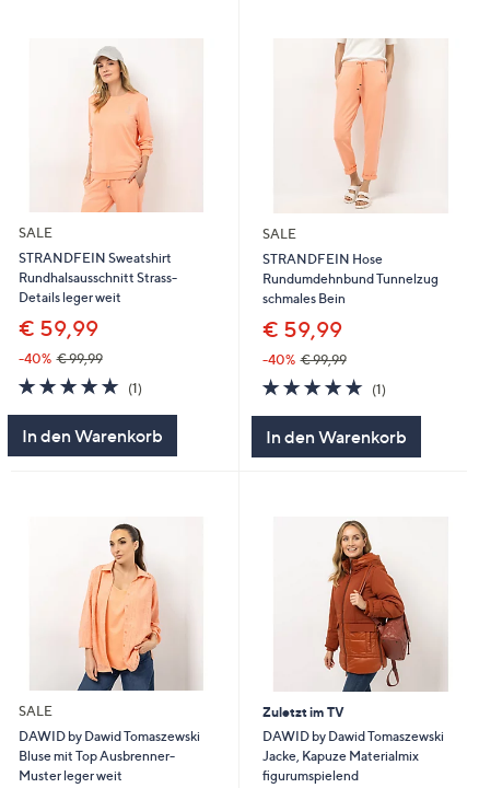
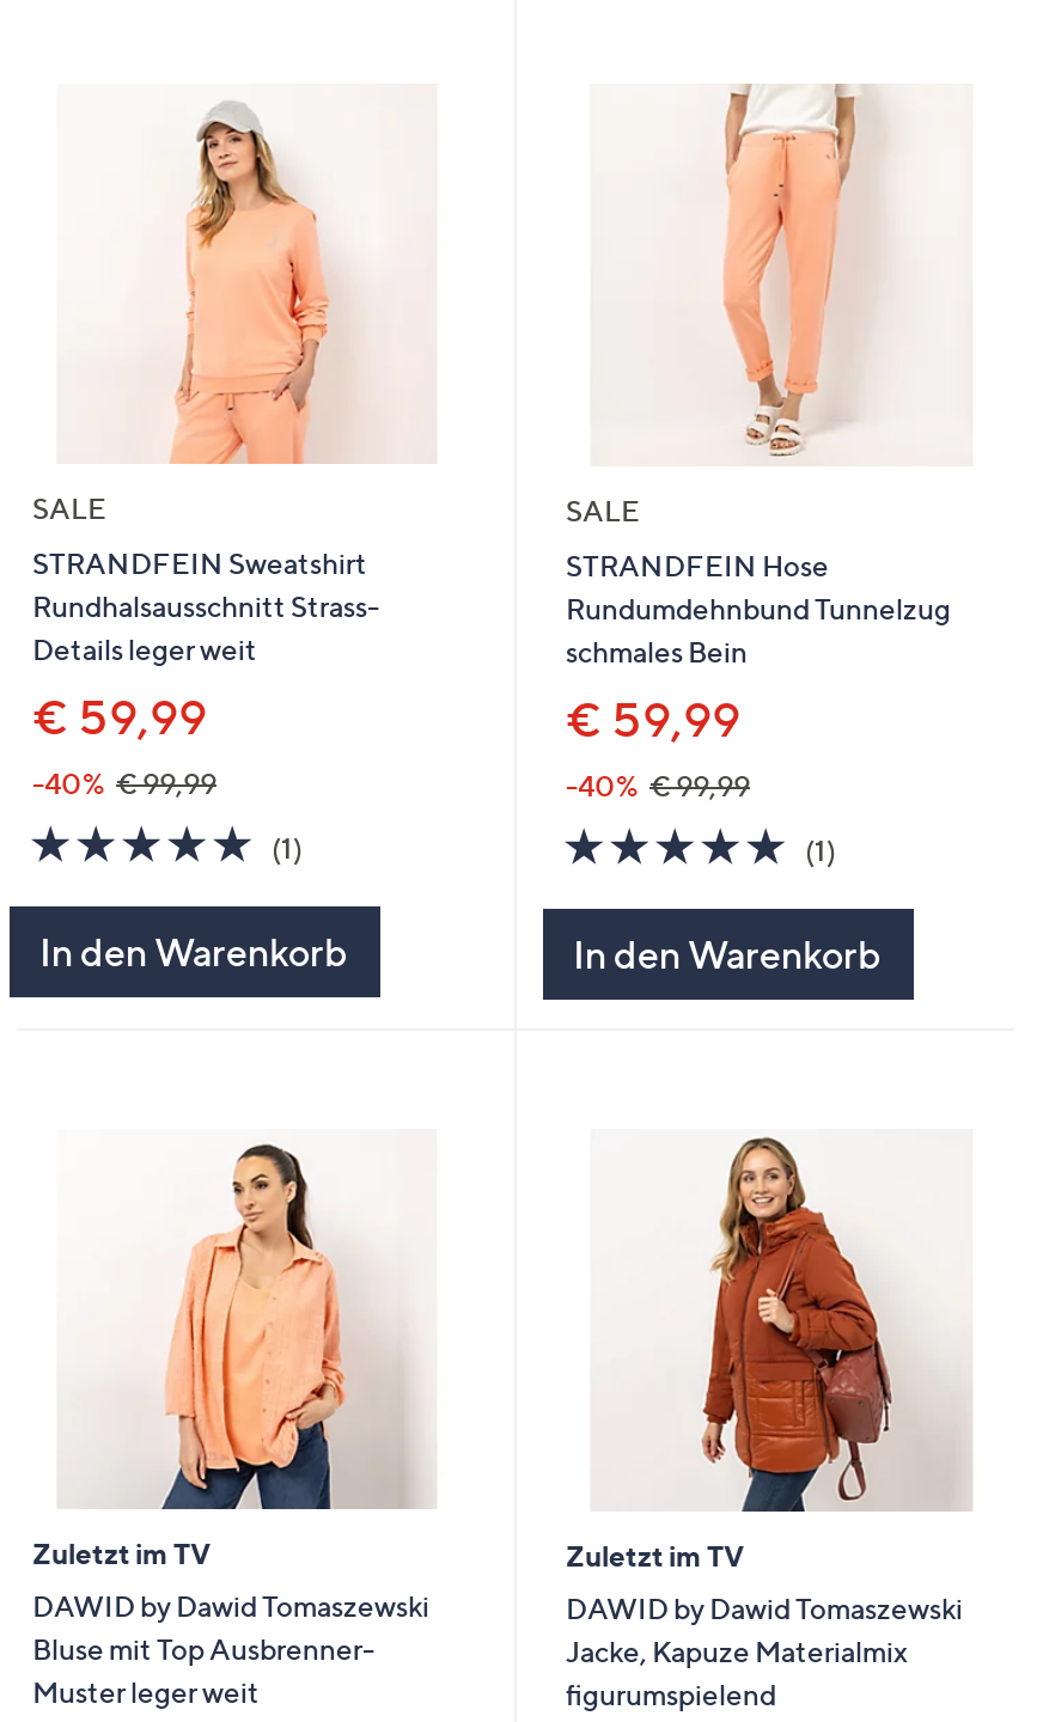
- SALE
+ Zuletzt im TV
